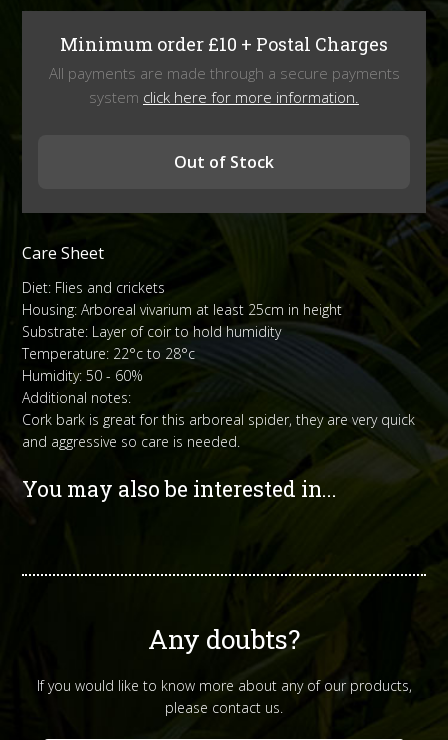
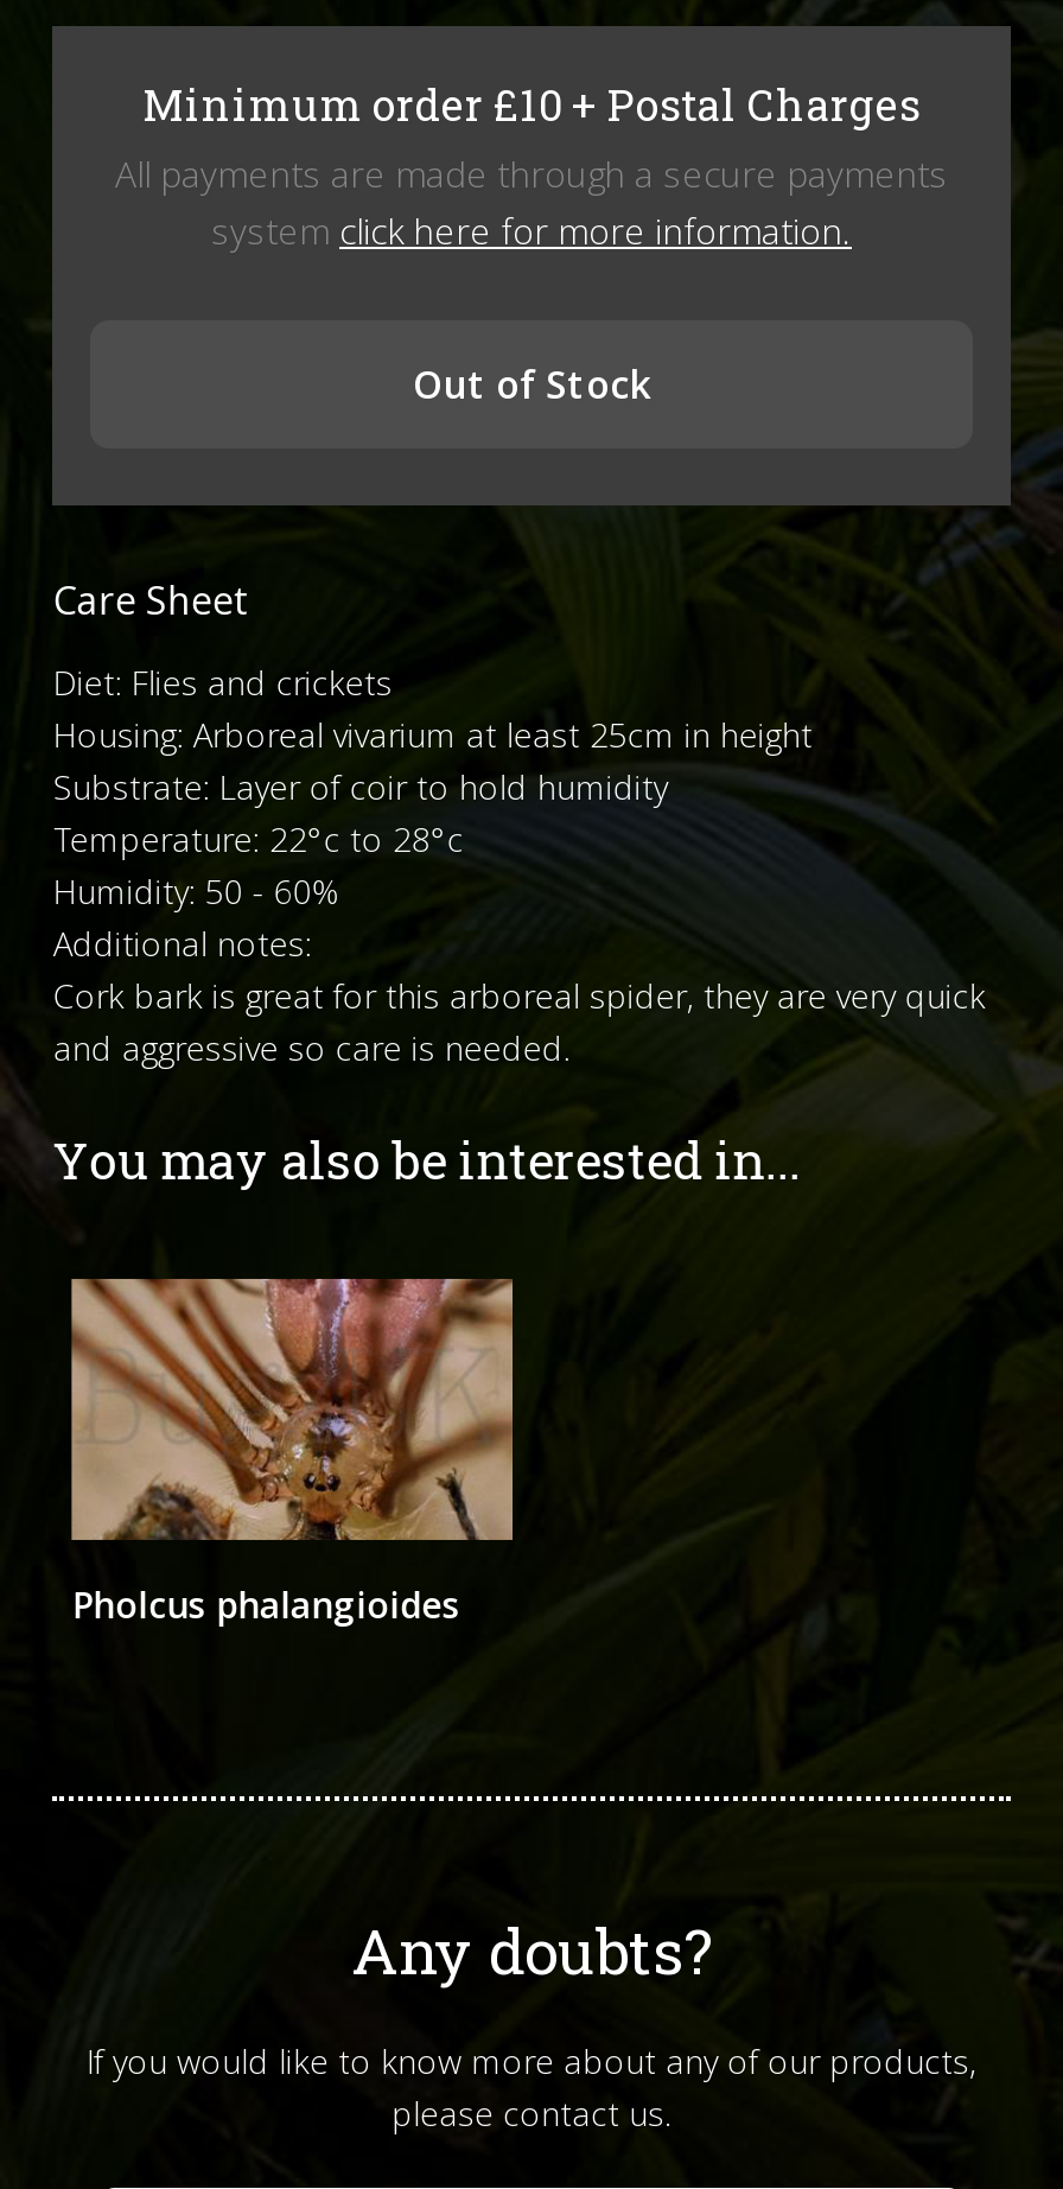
+ [image]
+ Pholcus phalangioides
